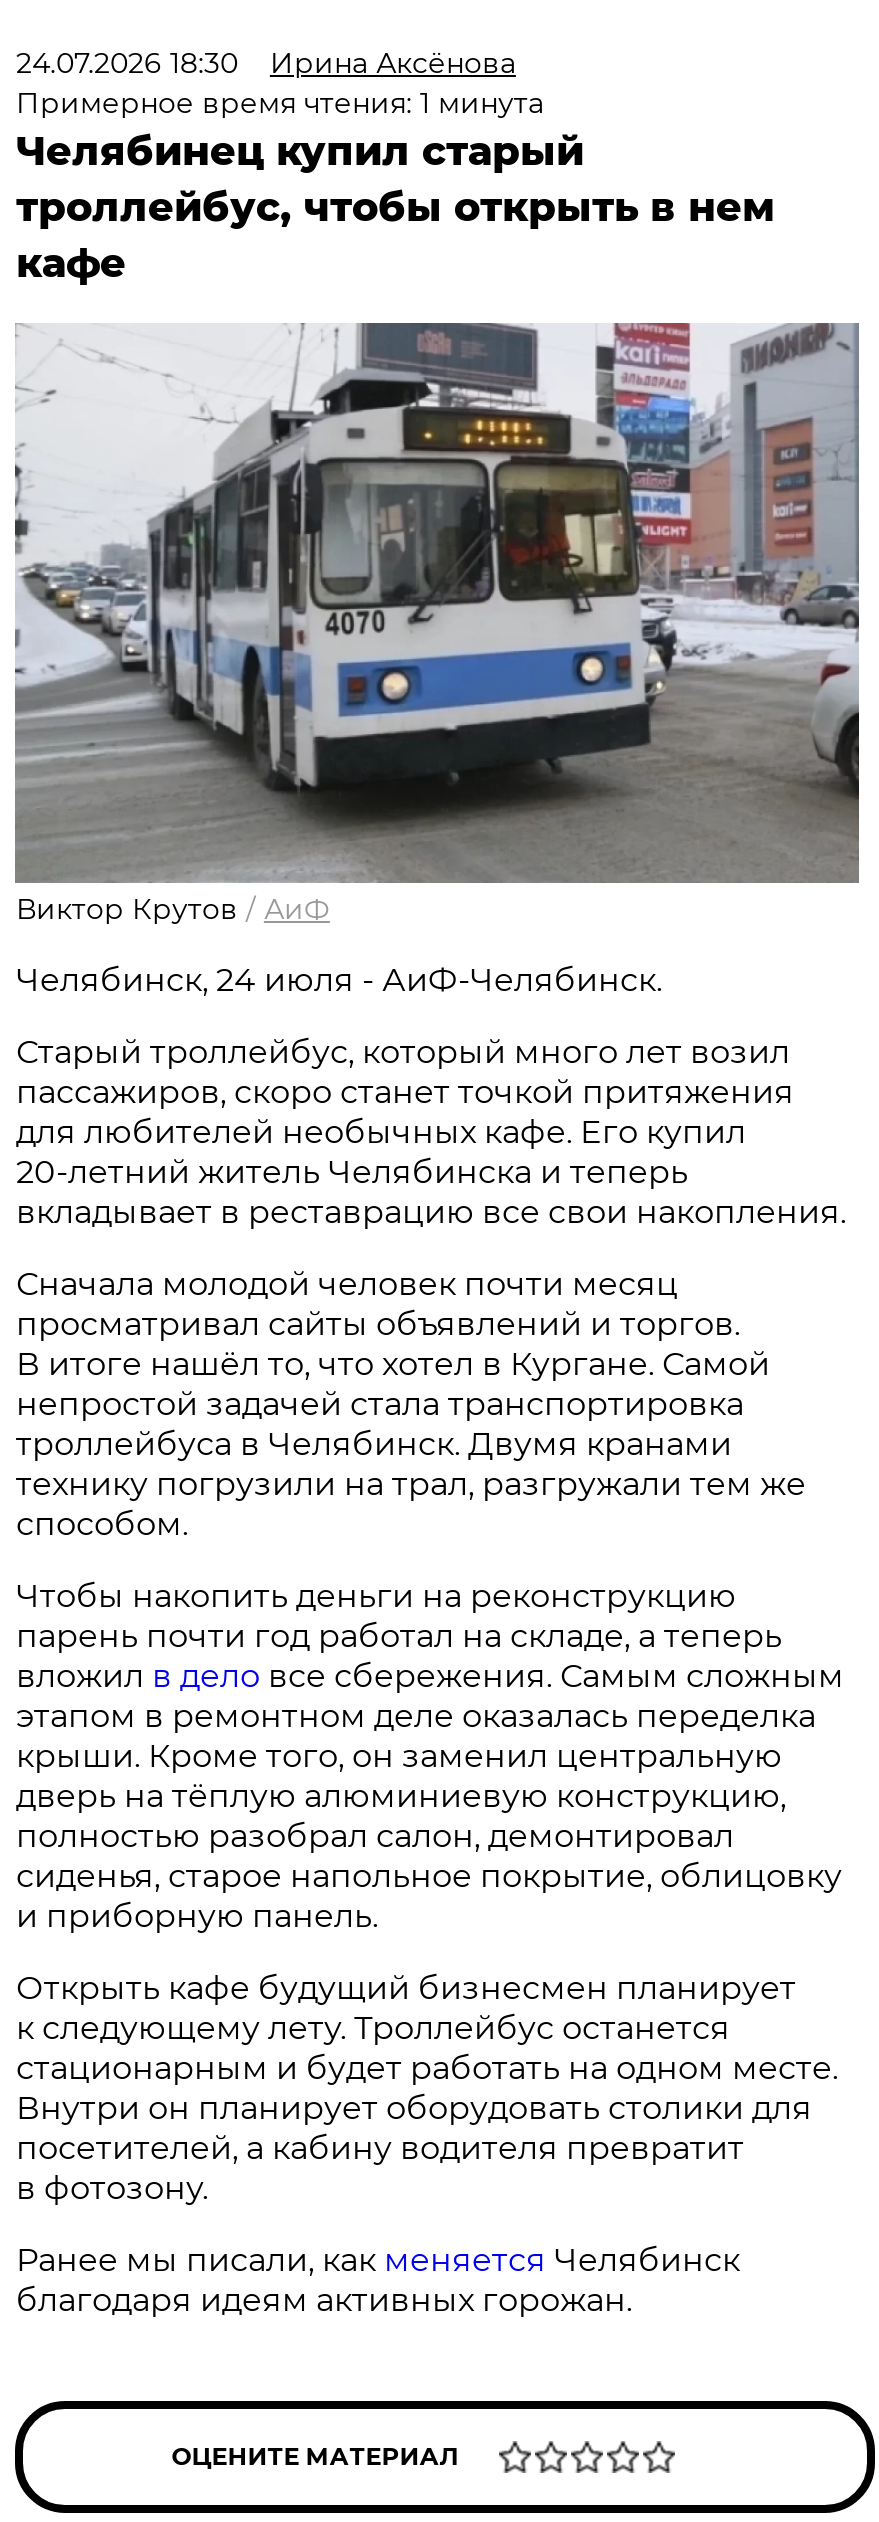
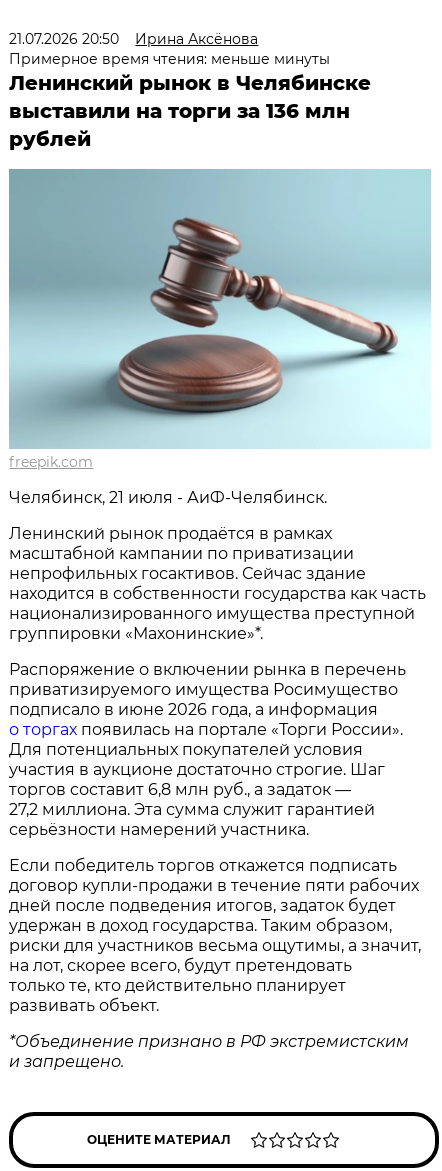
- 24.07.2026 18:30 Ирина Аксёнова
+ 21.07.2026 20:50 Ирина Аксёнова

- Примерное время чтения: 1 минута
- Челябинец купил старый
- троллейбус, чтобы открыть в нем
- кафе
+ Примерное время чтения: меньше минуты
+ Ленинский рынок в Челябинске
+ выставили на торги за 136 млн
+ рублей

- [image]
- Виктор Крутов / АиФ
- Челябинск, 24 июля - АиФ-Челябинск.
- Старый троллейбус, который много лет возил
- пассажиров, скоро станет точкой притяжения
- для любителей необычных кафе. Его купил
- 20‑летний житель Челябинска и теперь
- вкладывает в реставрацию все свои накопления.
- Сначала молодой человек почти месяц
- просматривал сайты объявлений и торгов.
- В итоге нашёл то, что хотел в Кургане. Самой
- непростой задачей стала транспортировка
- троллейбуса в Челябинск. Двумя кранами
- технику погрузили на трал, разгружали тем же
- способом.
- Чтобы накопить деньги на реконструкцию
- парень почти год работал на складе, а теперь
- вложил в дело все сбережения. Самым сложным
- этапом в ремонтном деле оказалась переделка
- крыши. Кроме того, он заменил центральную
- дверь на тёплую алюминиевую конструкцию,
- полностью разобрал салон, демонтировал
- сиденья, старое напольное покрытие, облицовку
- и приборную панель.
- Открыть кафе будущий бизнесмен планирует
- к следующему лету. Троллейбус останется
- стационарным и будет работать на одном месте.
- Внутри он планирует оборудовать столики для
- посетителей, а кабину водителя превратит
- в фотозону.
- Ранее мы писали, как меняется Челябинск
- благодаря идеям активных горожан.
+ [image]
+ freepik.com
+ Челябинск, 21 июля - АиФ-Челябинск.
+ Ленинский рынок продаётся в рамках
+ масштабной кампании по приватизации
+ непрофильных госактивов. Сейчас здание
+ находится в собственности государства как часть
+ национализированного имущества преступной
+ группировки «Махонинские»*.
+ Распоряжение о включении рынка в перечень
+ приватизируемого имущества Росимущество
+ подписало в июне 2026 года, а информация
+ о торгах появилась на портале «Торги России».
+ Для потенциальных покупателей условия
+ участия в аукционе достаточно строгие. Шаг
+ торгов составит 6,8 млн руб., а задаток —
+ 27,2 миллиона. Эта сумма служит гарантией
+ серьёзности намерений участника.
+ Если победитель торгов откажется подписать
+ договор купли‑продажи в течение пяти рабочих
+ дней после подведения итогов, задаток будет
+ удержан в доход государства. Таким образом,
+ риски для участников весьма ощутимы, а значит,
+ на лот, скорее всего, будут претендовать
+ только те, кто действительно планирует
+ развивать объект.
+ *Объединение признано в РФ экстремистским
+ и запрещено.
